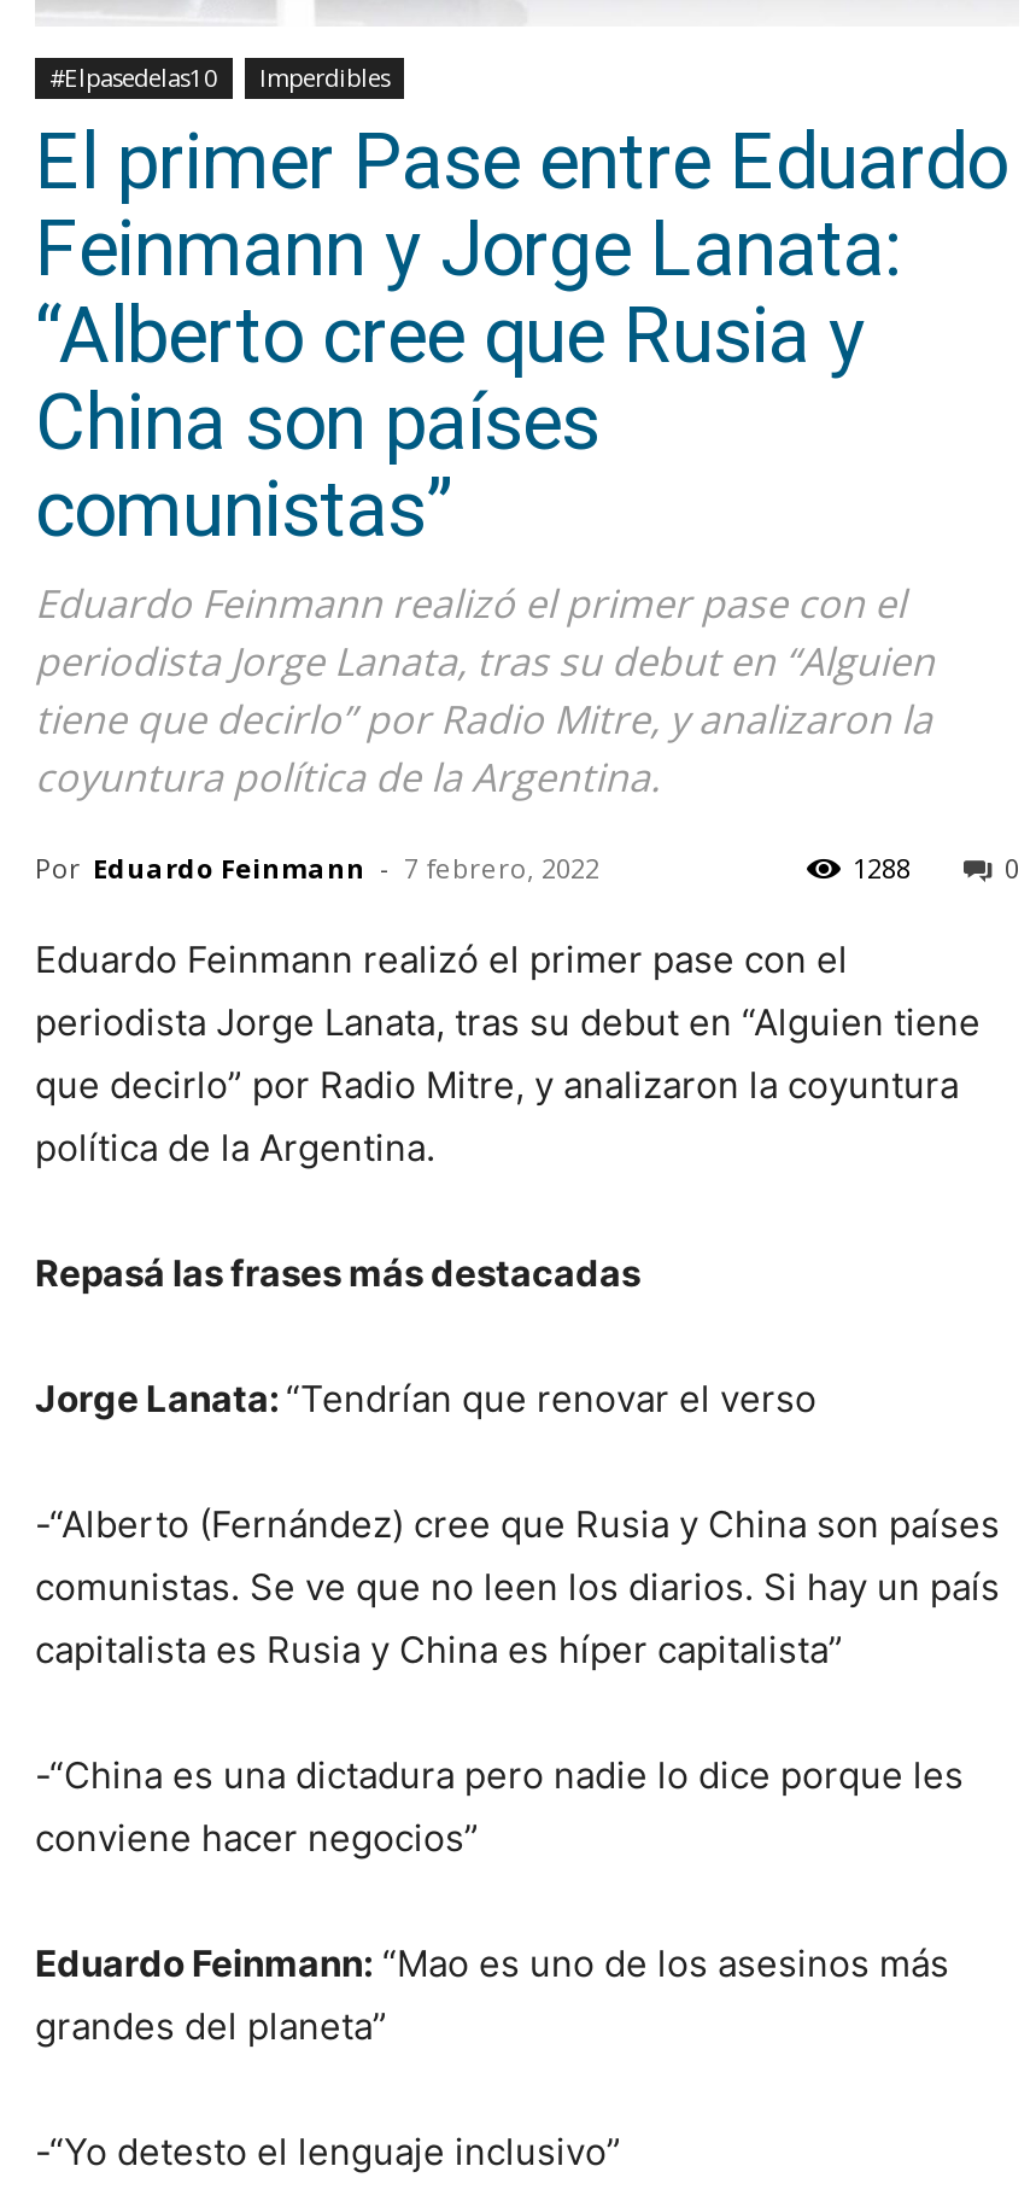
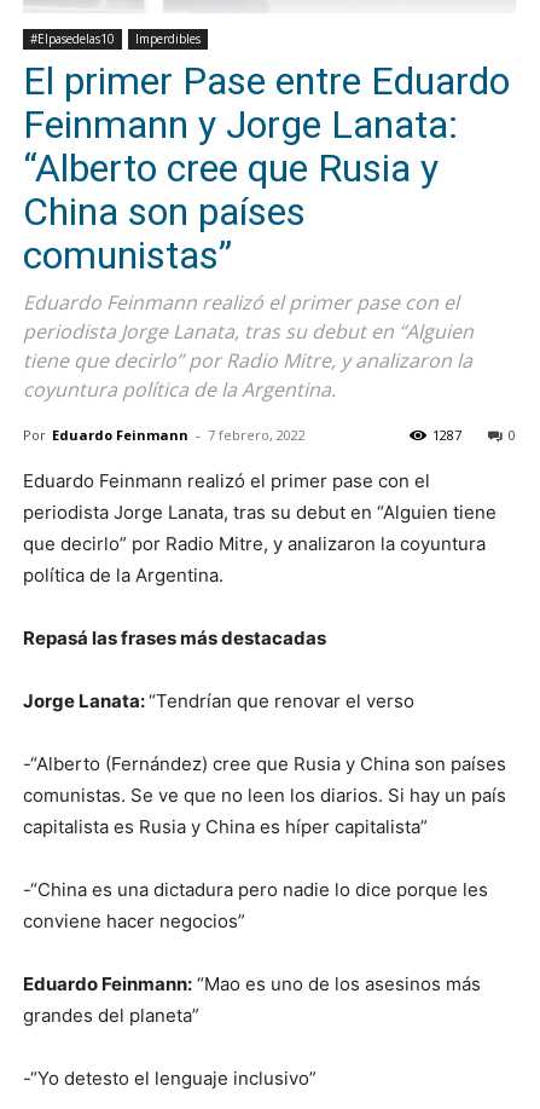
- 1288
+ 1287
